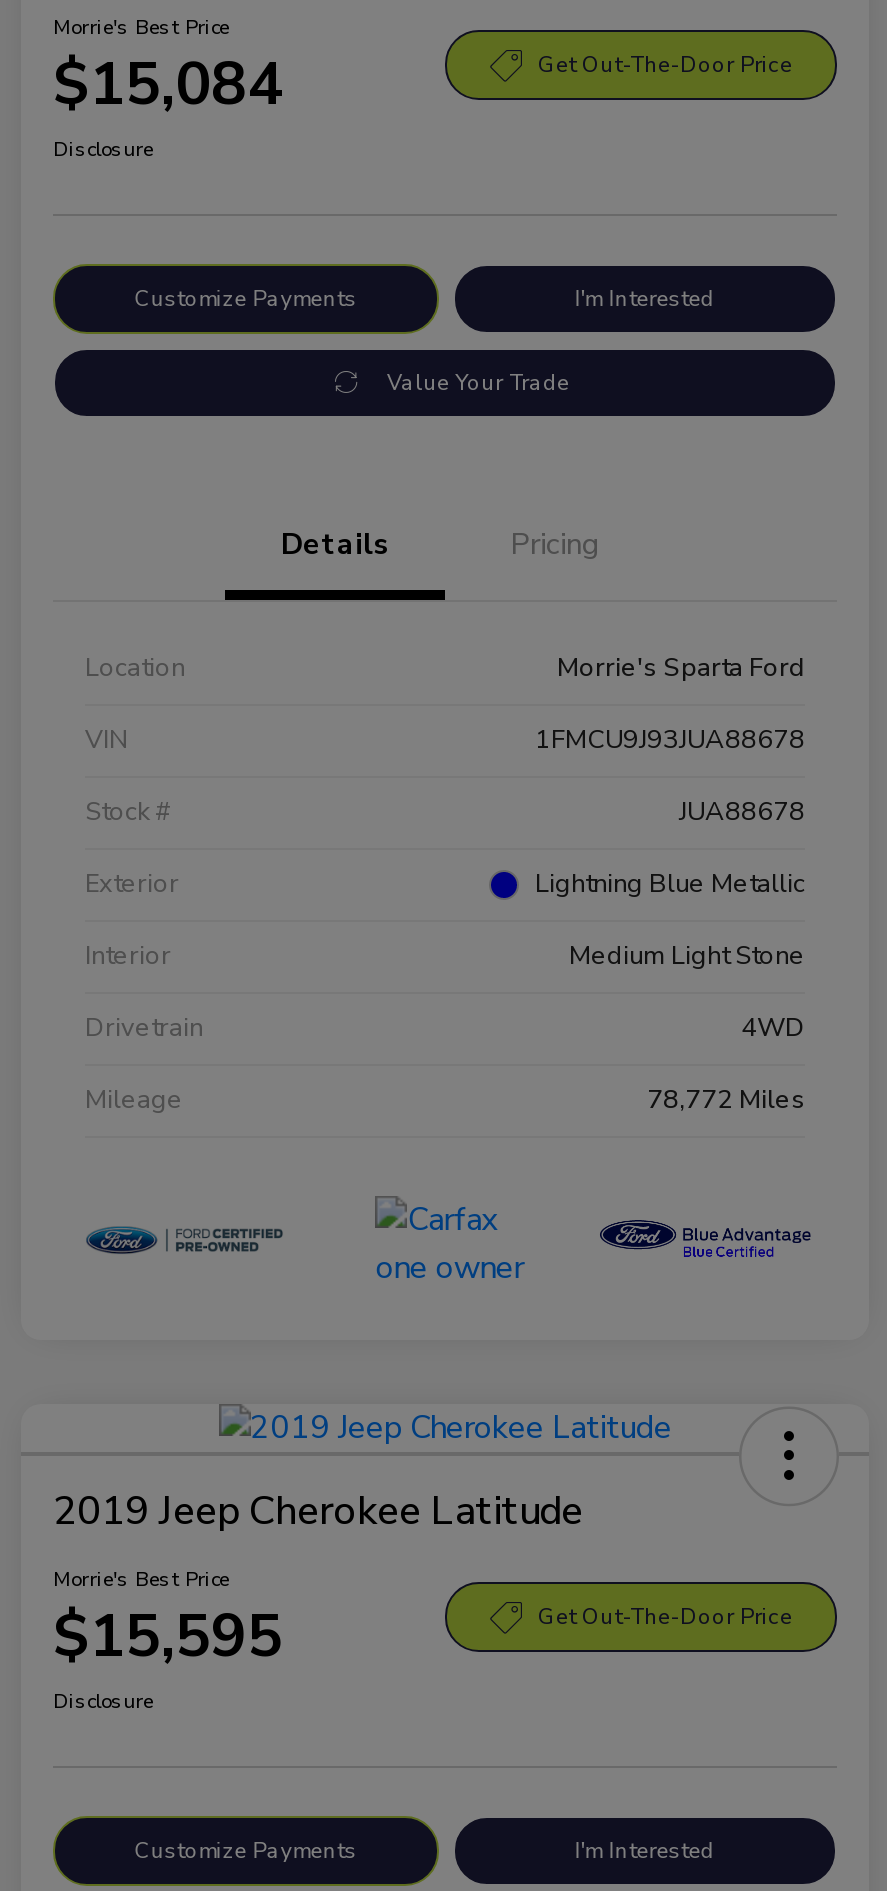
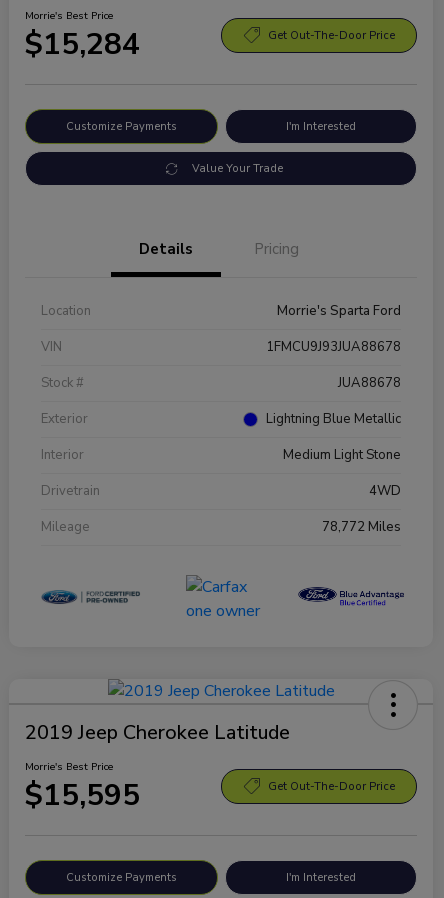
- $15,084
+ $15,284

- Disclosure

- Disclosure
